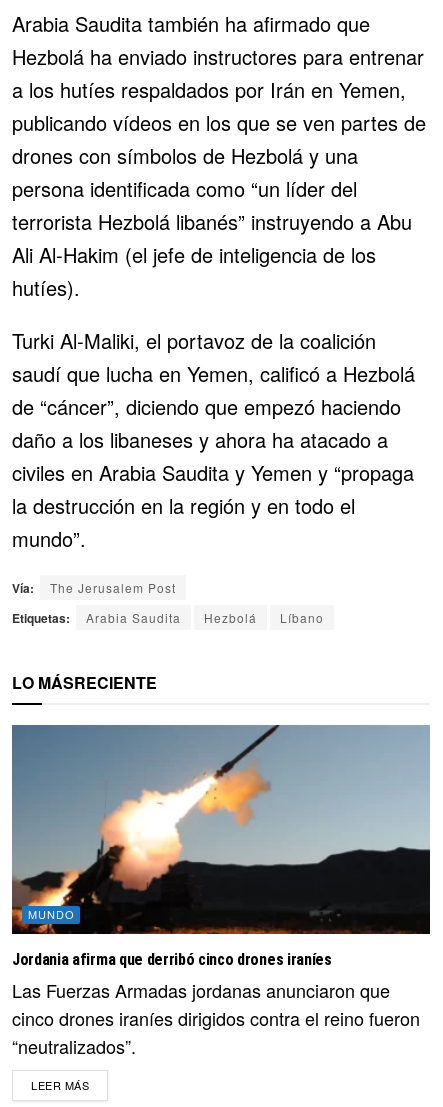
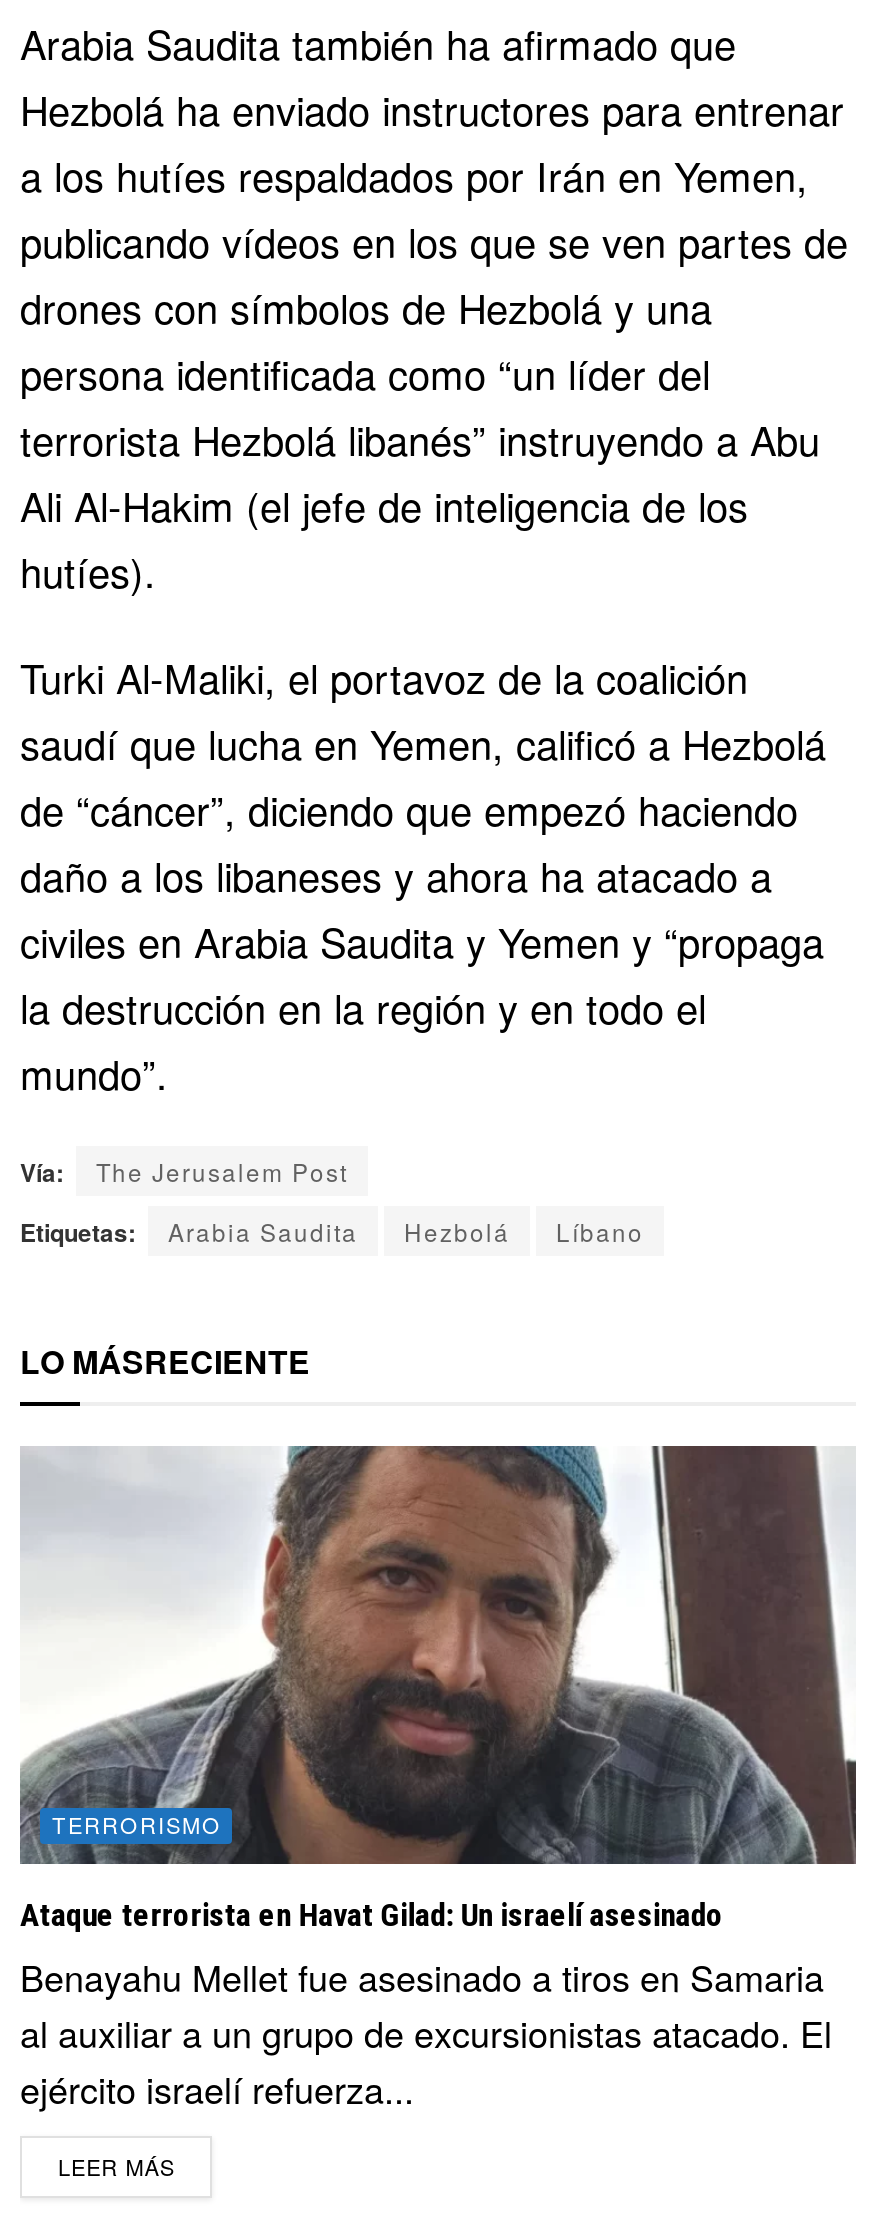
- [image]
- MUNDO
+ [image]
+ TERRORISMO

- Jordania afirma que derribó cinco drones iraníes
- Las Fuerzas Armadas jordanas anunciaron que
- cinco drones iraníes dirigidos contra el reino fueron
- “neutralizados”.
+ Ataque terrorista en Havat Gilad: Un israelí asesinado
+ Benayahu Mellet fue asesinado a tiros en Samaria
+ al auxiliar a un grupo de excursionistas atacado. El
+ ejército israelí refuerza...
